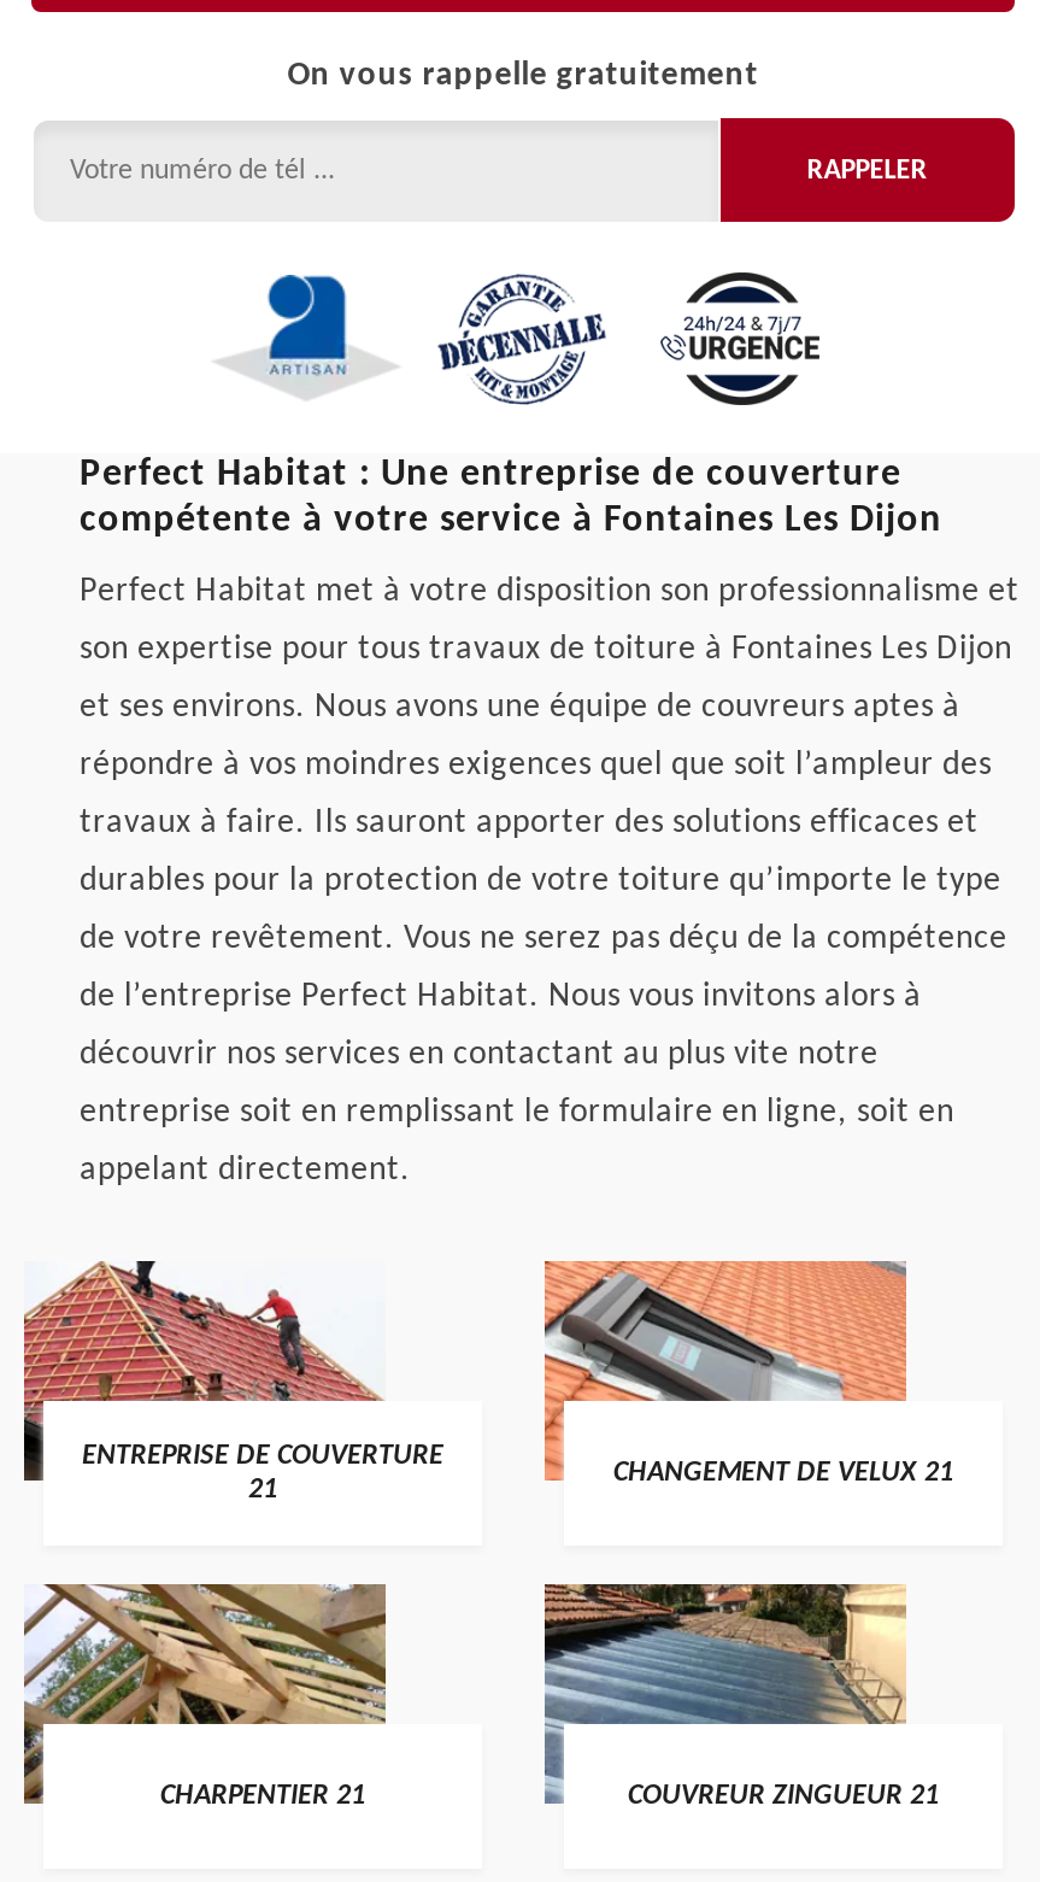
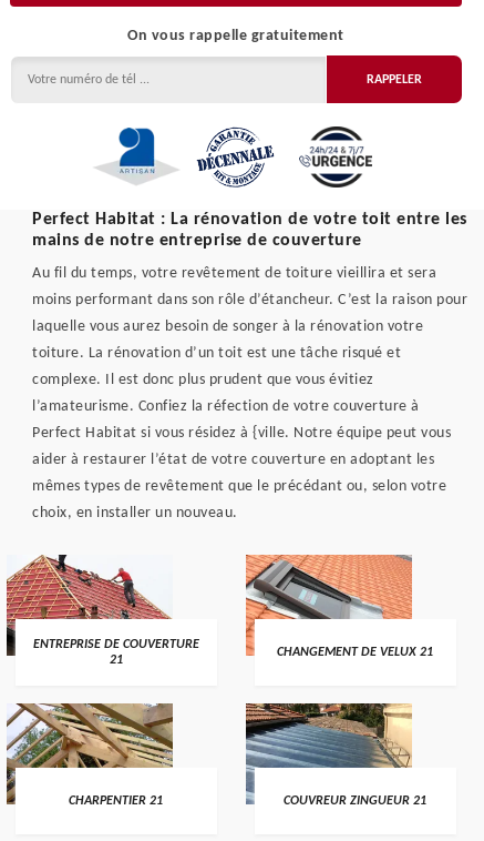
- Perfect Habitat : Une entreprise de couverture
- compétente à votre service à Fontaines Les Dijon
- Perfect Habitat met à votre disposition son professionnalisme et
- son expertise pour tous travaux de toiture à Fontaines Les Dijon
- et ses environs. Nous avons une équipe de couvreurs aptes à
- répondre à vos moindres exigences quel que soit l’ampleur des
- travaux à faire. Ils sauront apporter des solutions efficaces et
- durables pour la protection de votre toiture qu’importe le type
- de votre revêtement. Vous ne serez pas déçu de la compétence
- de l’entreprise Perfect Habitat. Nous vous invitons alors à
- découvrir nos services en contactant au plus vite notre
- entreprise soit en remplissant le formulaire en ligne, soit en
- appelant directement.
+ Perfect Habitat : La rénovation de votre toit entre les
+ mains de notre entreprise de couverture
+ Au fil du temps, votre revêtement de toiture vieillira et sera
+ moins performant dans son rôle d’étancheur. C’est la raison pour
+ laquelle vous aurez besoin de songer à la rénovation votre
+ toiture. La rénovation d’un toit est une tâche risqué et
+ complexe. Il est donc plus prudent que vous évitiez
+ l’amateurisme. Confiez la réfection de votre couverture à
+ Perfect Habitat si vous résidez à {ville. Notre équipe peut vous
+ aider à restaurer l’état de votre couverture en adoptant les
+ mêmes types de revêtement que le précédant ou, selon votre
+ choix, en installer un nouveau.
